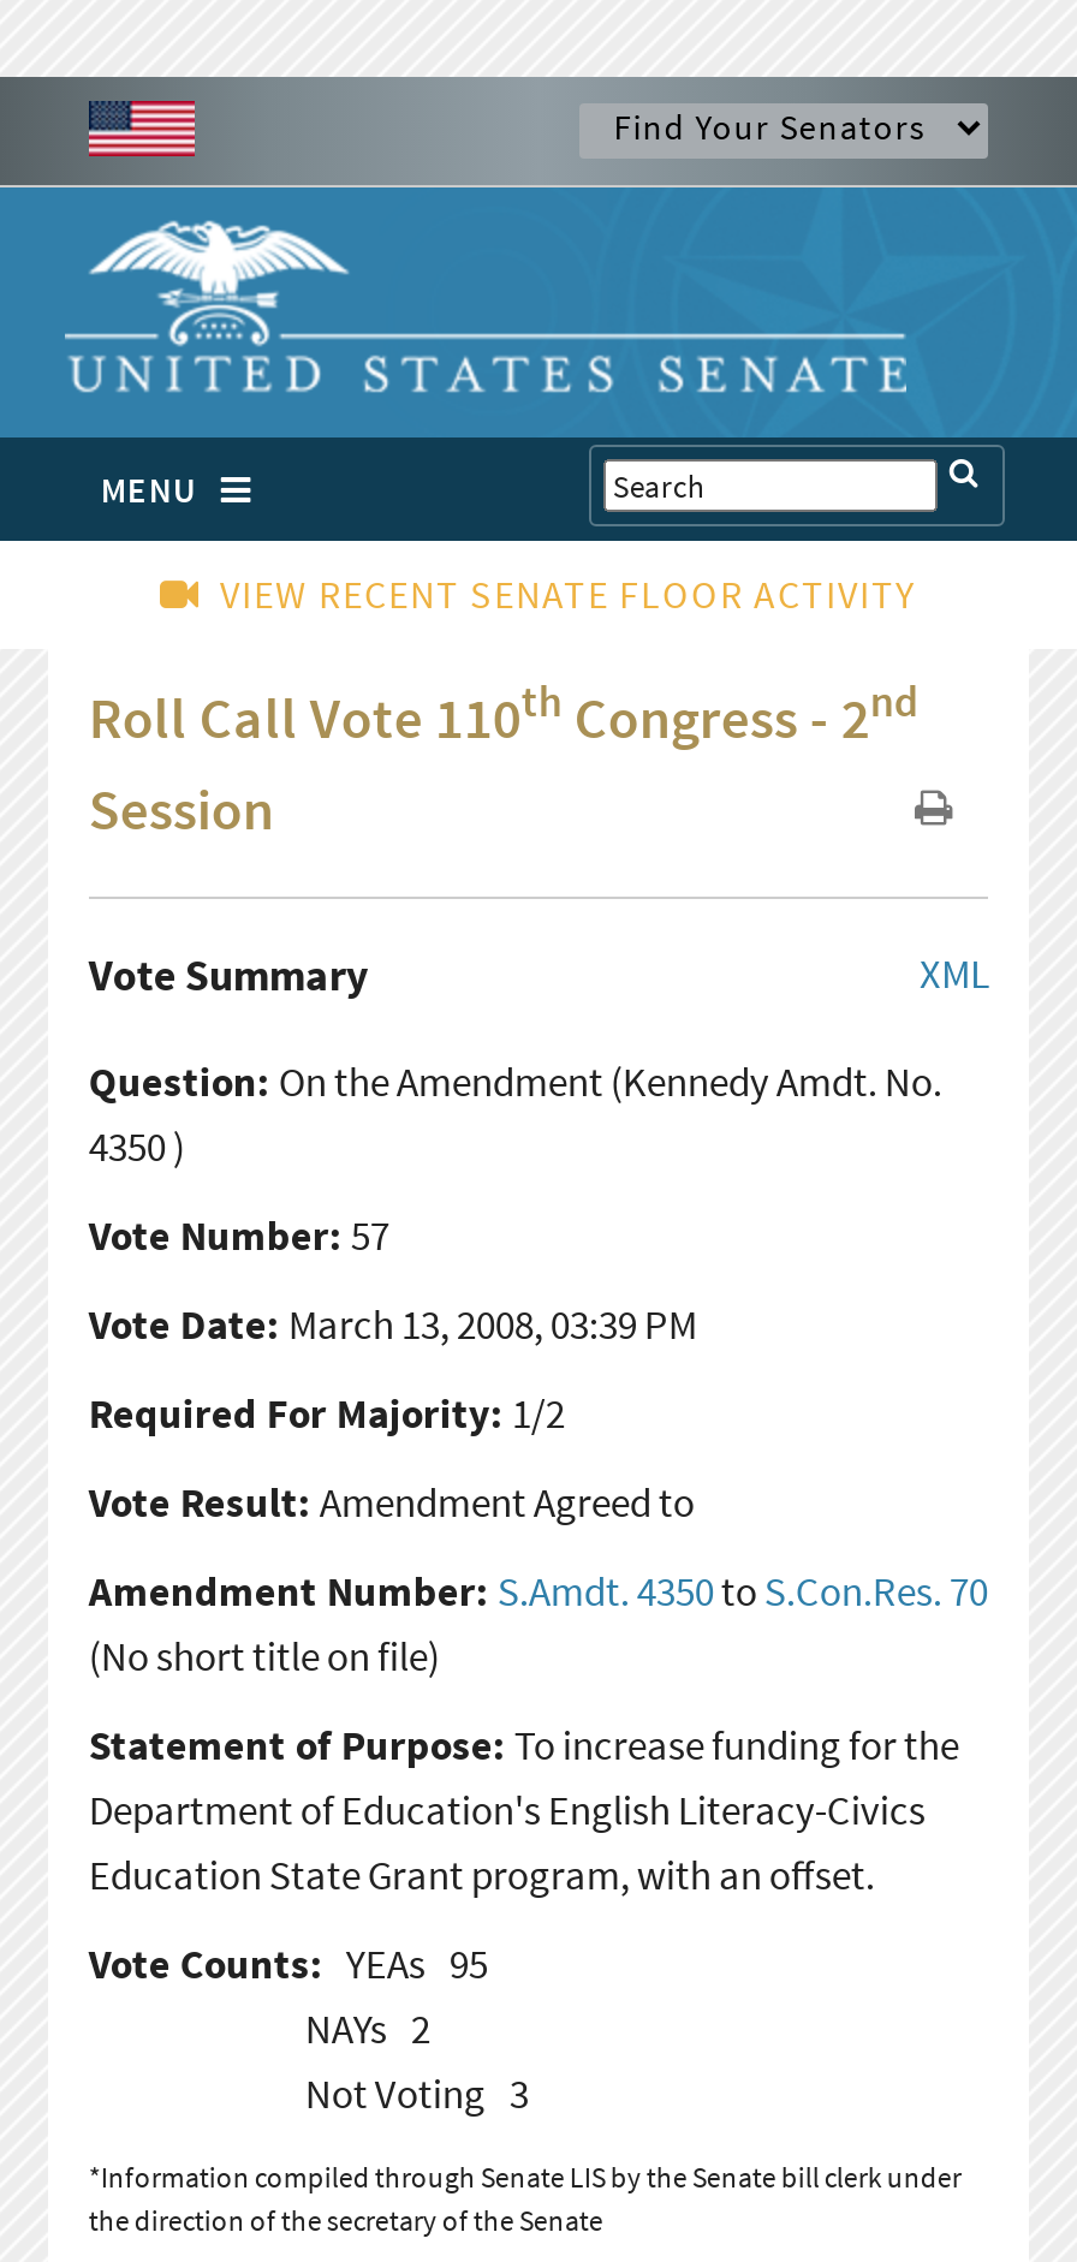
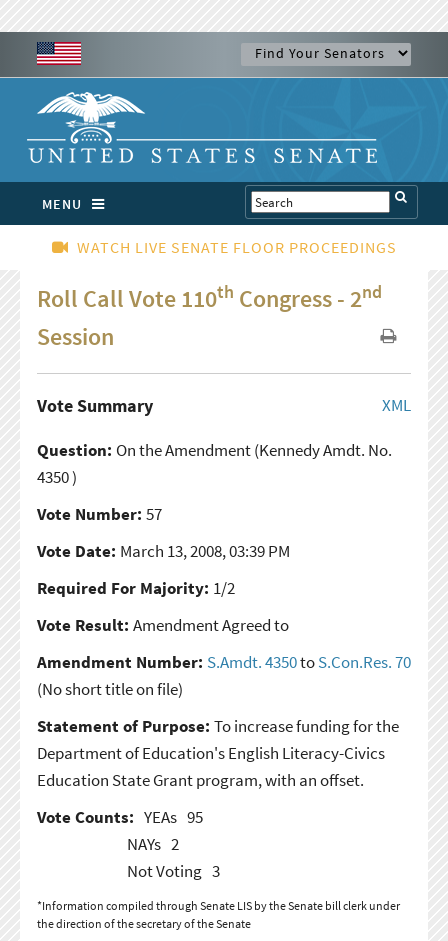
- VIEW RECENT SENATE FLOOR ACTIVITY
+ WATCH LIVE SENATE FLOOR PROCEEDINGS
